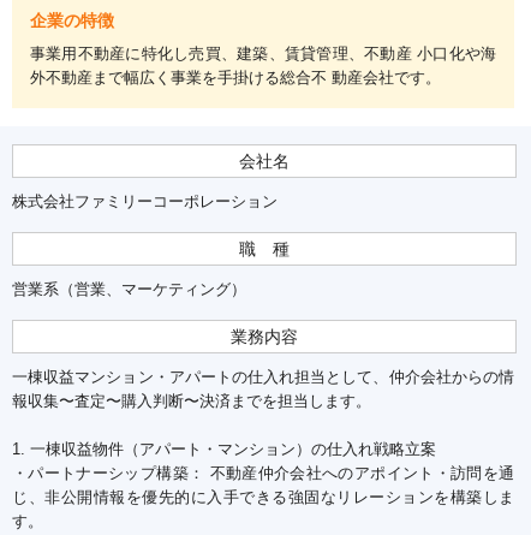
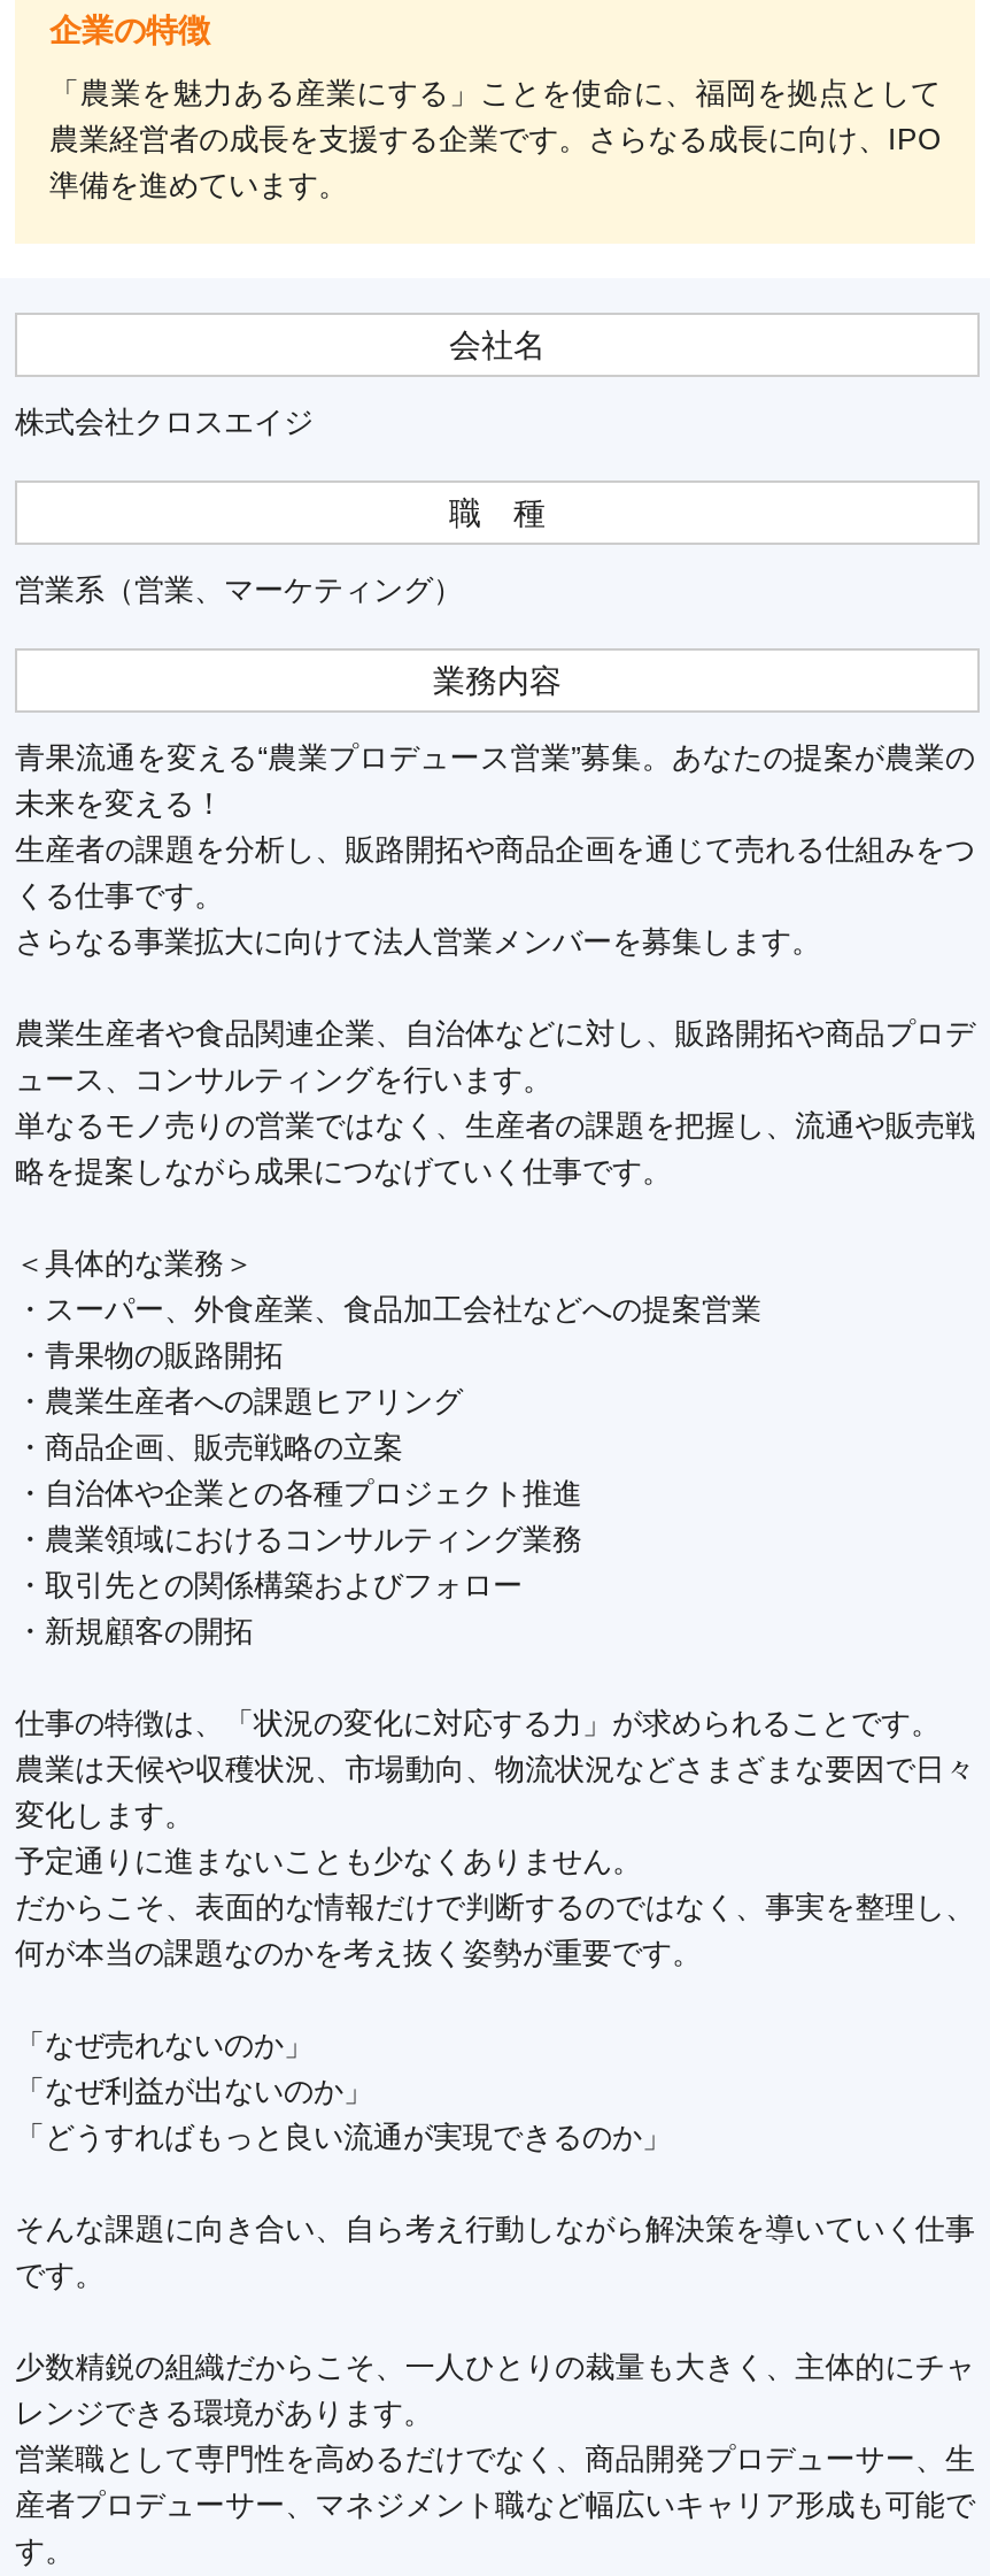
- 事業用不動産に特化し売買、建築、賃貸管理、不動産 小口化や海
- 外不動産まで幅広く事業を手掛ける総合不 動産会社です。
+ 「農業を魅力ある産業にする」ことを使命に、福岡を拠点として
+ 農業経営者の成長を支援する企業です。さらなる成長に向け、IPO
+ 準備を進めています。

- 株式会社ファミリーコーポレーション
+ 株式会社クロスエイジ

- 一棟収益マンション・アパートの仕入れ担当として、仲介会社からの情
- 報収集〜査定〜購入判断〜決済までを担当します。
- 1. 一棟収益物件（アパート・マンション）の仕入れ戦略立案
- ・パートナーシップ構築： 不動産仲介会社へのアポイント・訪問を通
- じ、非公開情報を優先的に入手できる強固なリレーションを構築しま
+ 青果流通を変える“農業プロデュース営業”募集。あなたの提案が農業の
+ 未来を変える！
+ 生産者の課題を分析し、販路開拓や商品企画を通じて売れる仕組みをつ
+ くる仕事です。
+ さらなる事業拡大に向けて法人営業メンバーを募集します。
+ 農業生産者や食品関連企業、自治体などに対し、販路開拓や商品プロデ
+ ュース、コンサルティングを行います。
+ 単なるモノ売りの営業ではなく、生産者の課題を把握し、流通や販売戦
+ 略を提案しながら成果につなげていく仕事です。
+ ＜具体的な業務＞
+ ・スーパー、外食産業、食品加工会社などへの提案営業
+ ・青果物の販路開拓
+ ・農業生産者への課題ヒアリング
+ ・商品企画、販売戦略の立案
+ ・自治体や企業との各種プロジェクト推進
+ ・農業領域におけるコンサルティング業務
+ ・取引先との関係構築およびフォロー
+ ・新規顧客の開拓
+ 仕事の特徴は、「状況の変化に対応する力」が求められることです。
+ 農業は天候や収穫状況、市場動向、物流状況などさまざまな要因で日々
+ 変化します。
+ 予定通りに進まないことも少なくありません。
+ だからこそ、表面的な情報だけで判断するのではなく、事実を整理し、
+ 何が本当の課題なのかを考え抜く姿勢が重要です。
+ 「なぜ売れないのか」
+ 「なぜ利益が出ないのか」
+ 「どうすればもっと良い流通が実現できるのか」
+ そんな課題に向き合い、自ら考え行動しながら解決策を導いていく仕事
+ です。
+ 少数精鋭の組織だからこそ、一人ひとりの裁量も大きく、主体的にチャ
+ レンジできる環境があります。
+ 営業職として専門性を高めるだけでなく、商品開発プロデューサー、生
+ 産者プロデューサー、マネジメント職など幅広いキャリア形成も可能で
